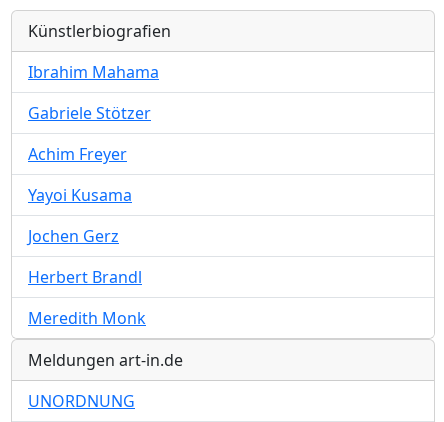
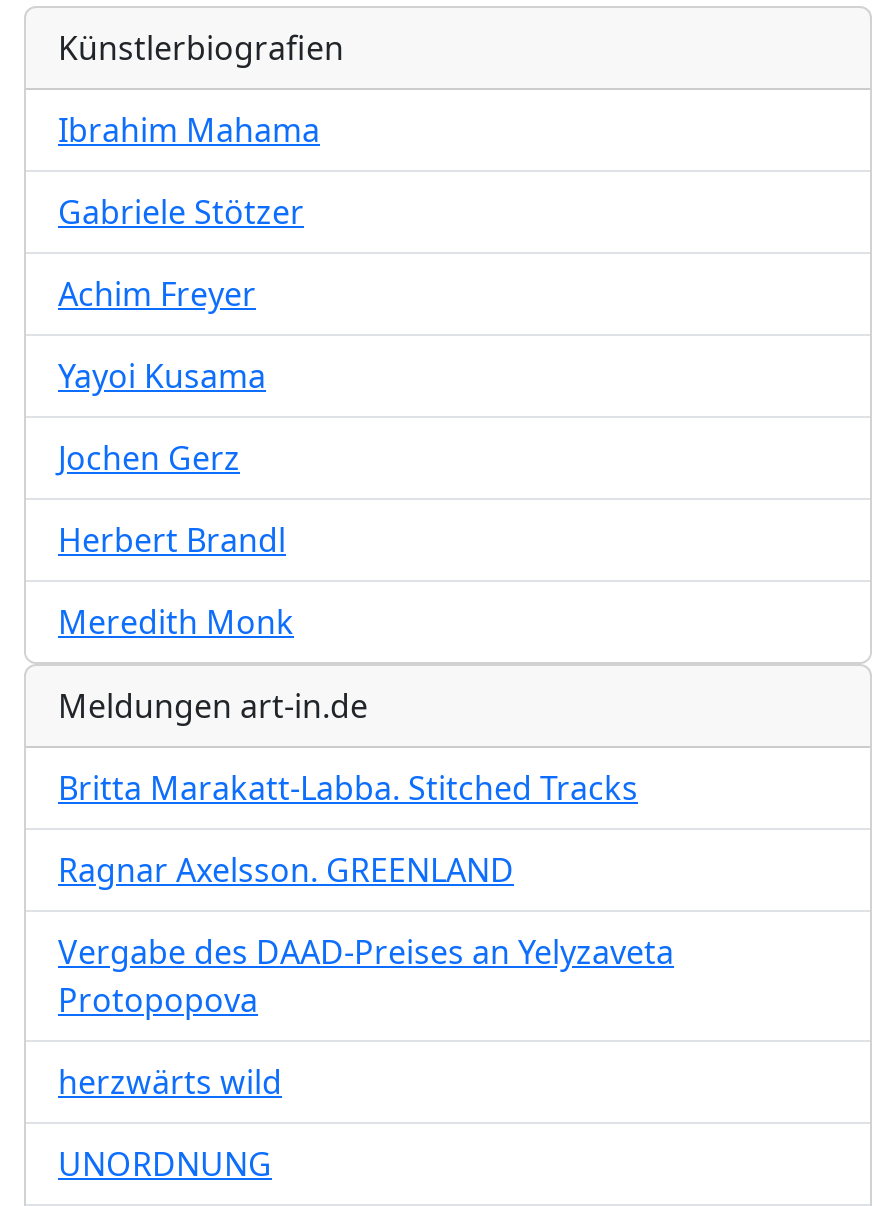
+ Britta Marakatt-Labba. Stitched Tracks
+ Ragnar Axelsson. GREENLAND
+ Vergabe des DAAD-Preises an Yelyzaveta
+ Protopopova
+ herzwärts wild
